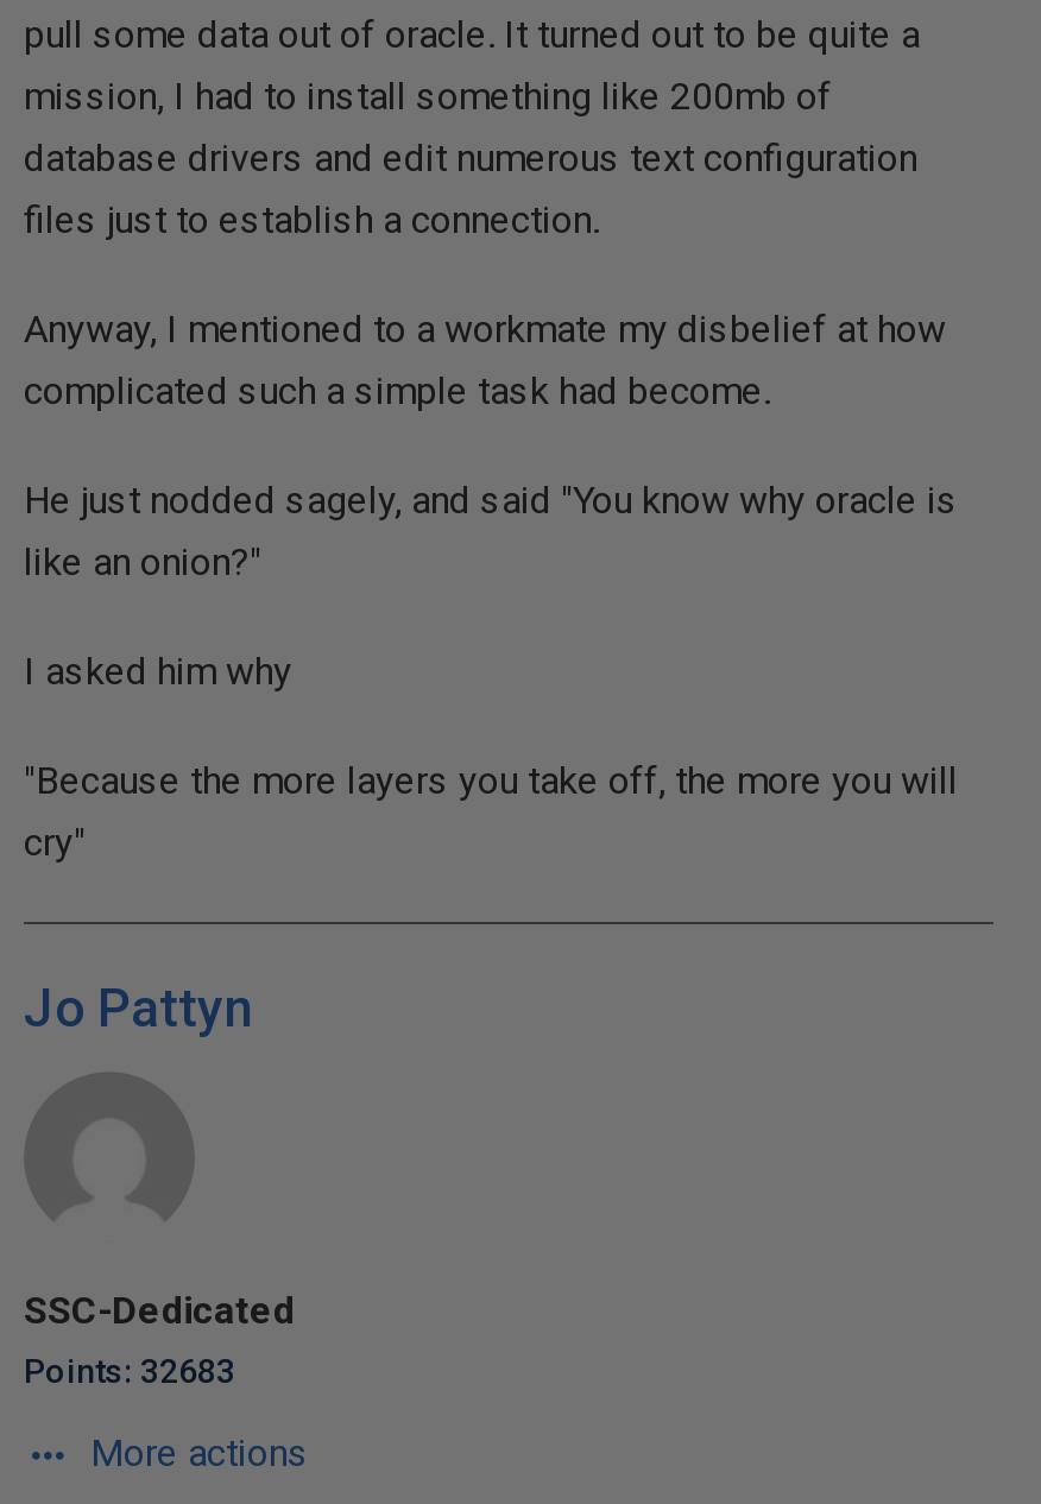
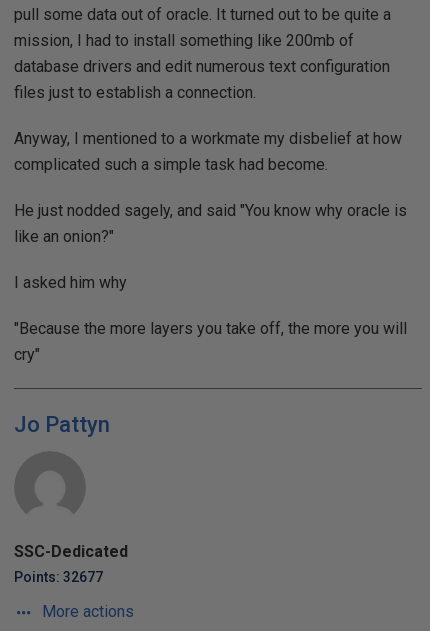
- Points: 32683
+ Points: 32677
